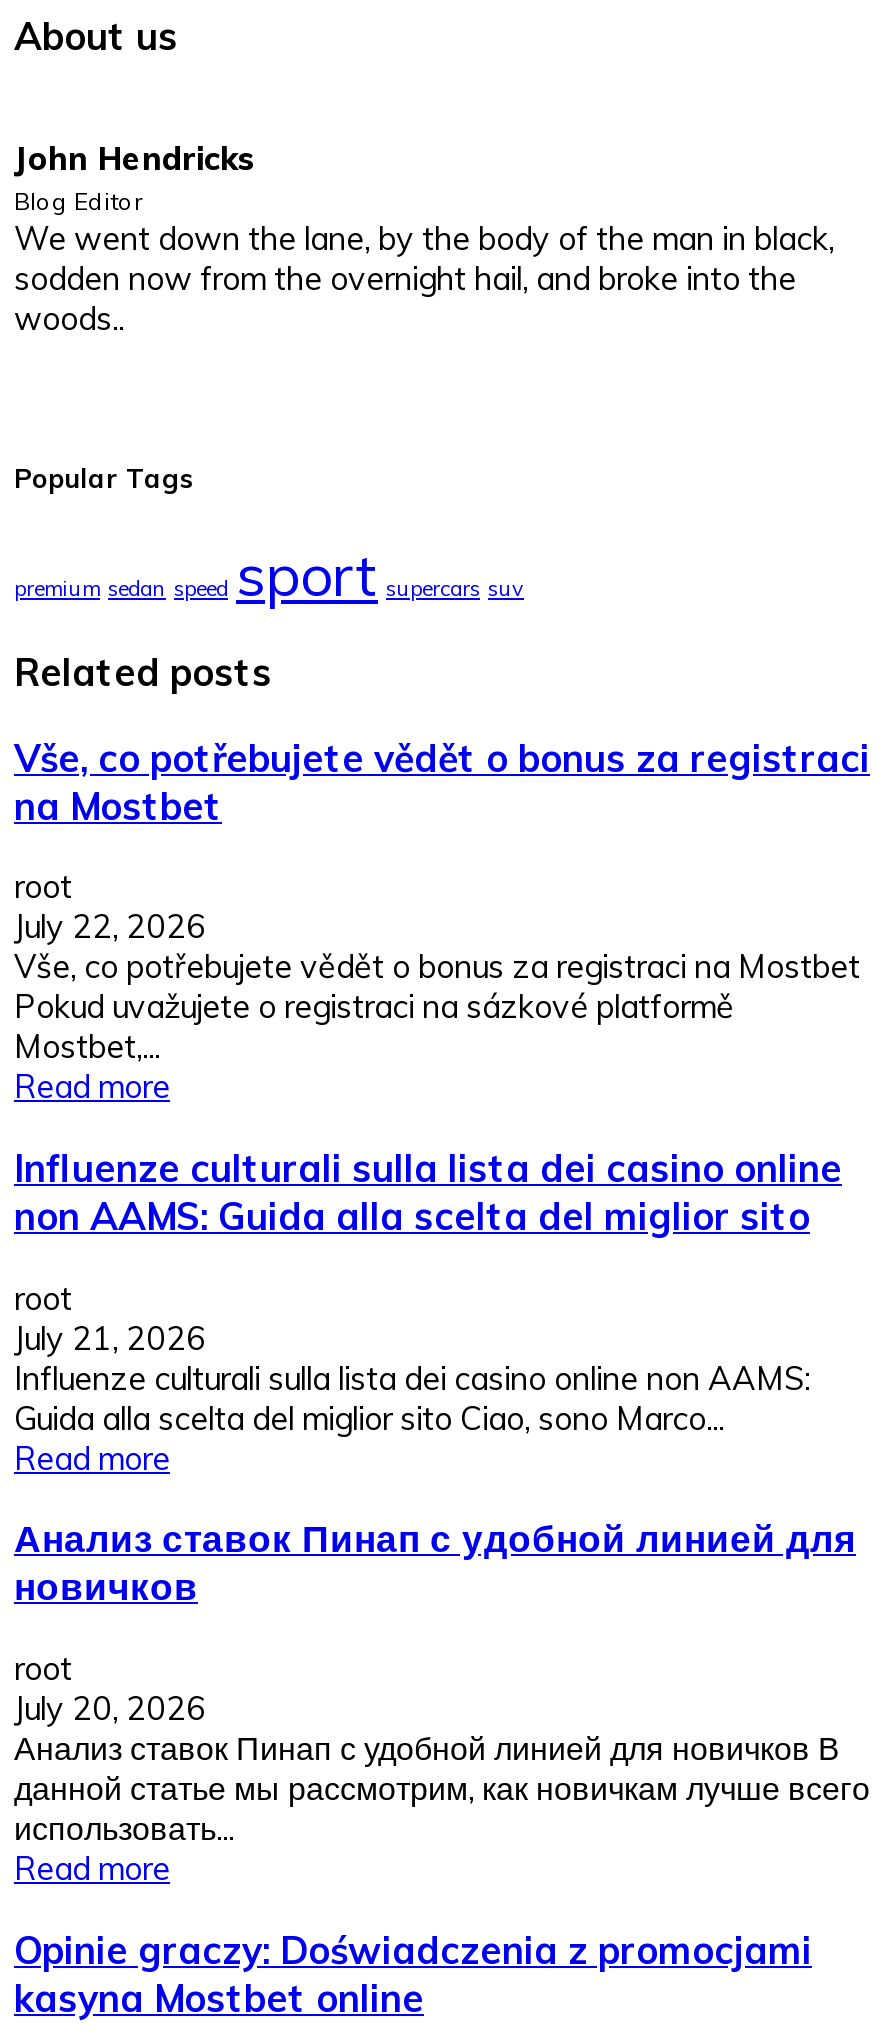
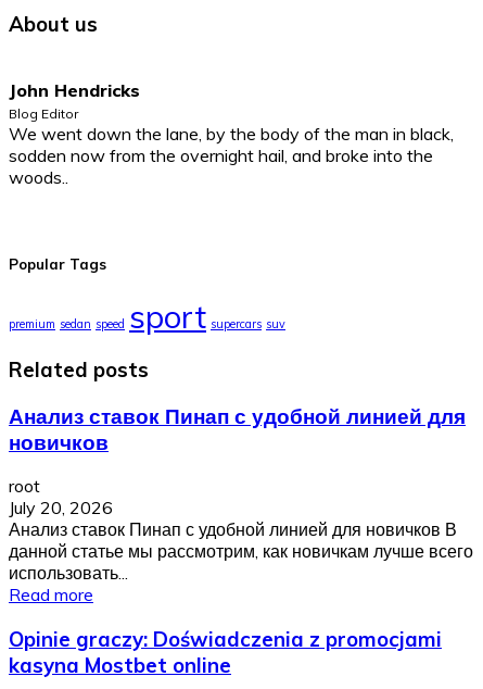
- Vše, co potřebujete vědět o bonus za registraci
- na Mostbet
- root
- July 22, 2026
- Vše, co potřebujete vědět o bonus za registraci na Mostbet
- Pokud uvažujete o registraci na sázkové platformě
- Mostbet,...
- Read more
- Influenze culturali sulla lista dei casino online
- non AAMS: Guida alla scelta del miglior sito
- root
- July 21, 2026
- Influenze culturali sulla lista dei casino online non AAMS:
- Guida alla scelta del miglior sito Ciao, sono Marco...
- Read more
